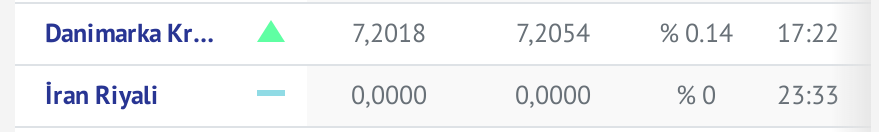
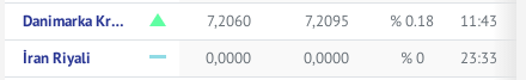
- 7,2018
+ 7,2060

- 7,2054
+ 7,2095

- % 0.14
+ % 0.18

- 17:22
+ 11:43
